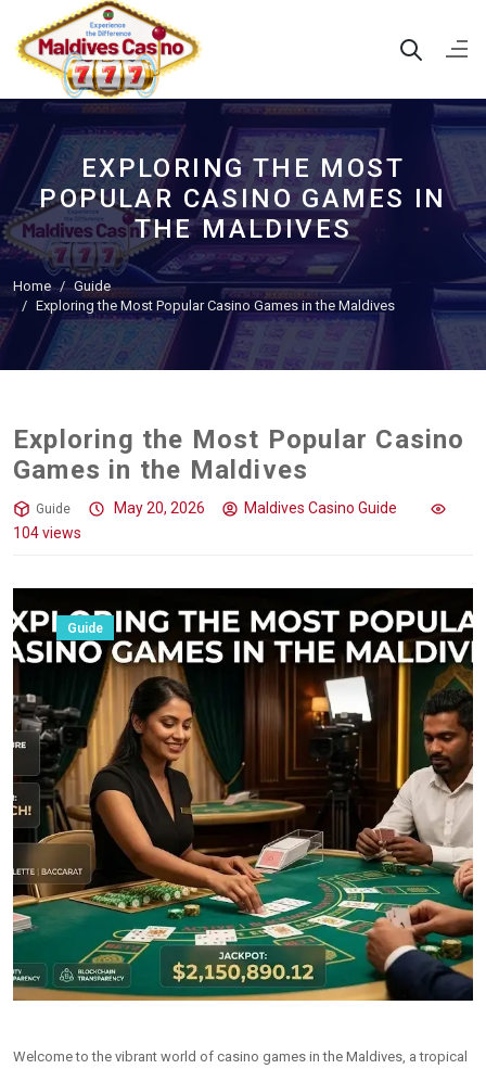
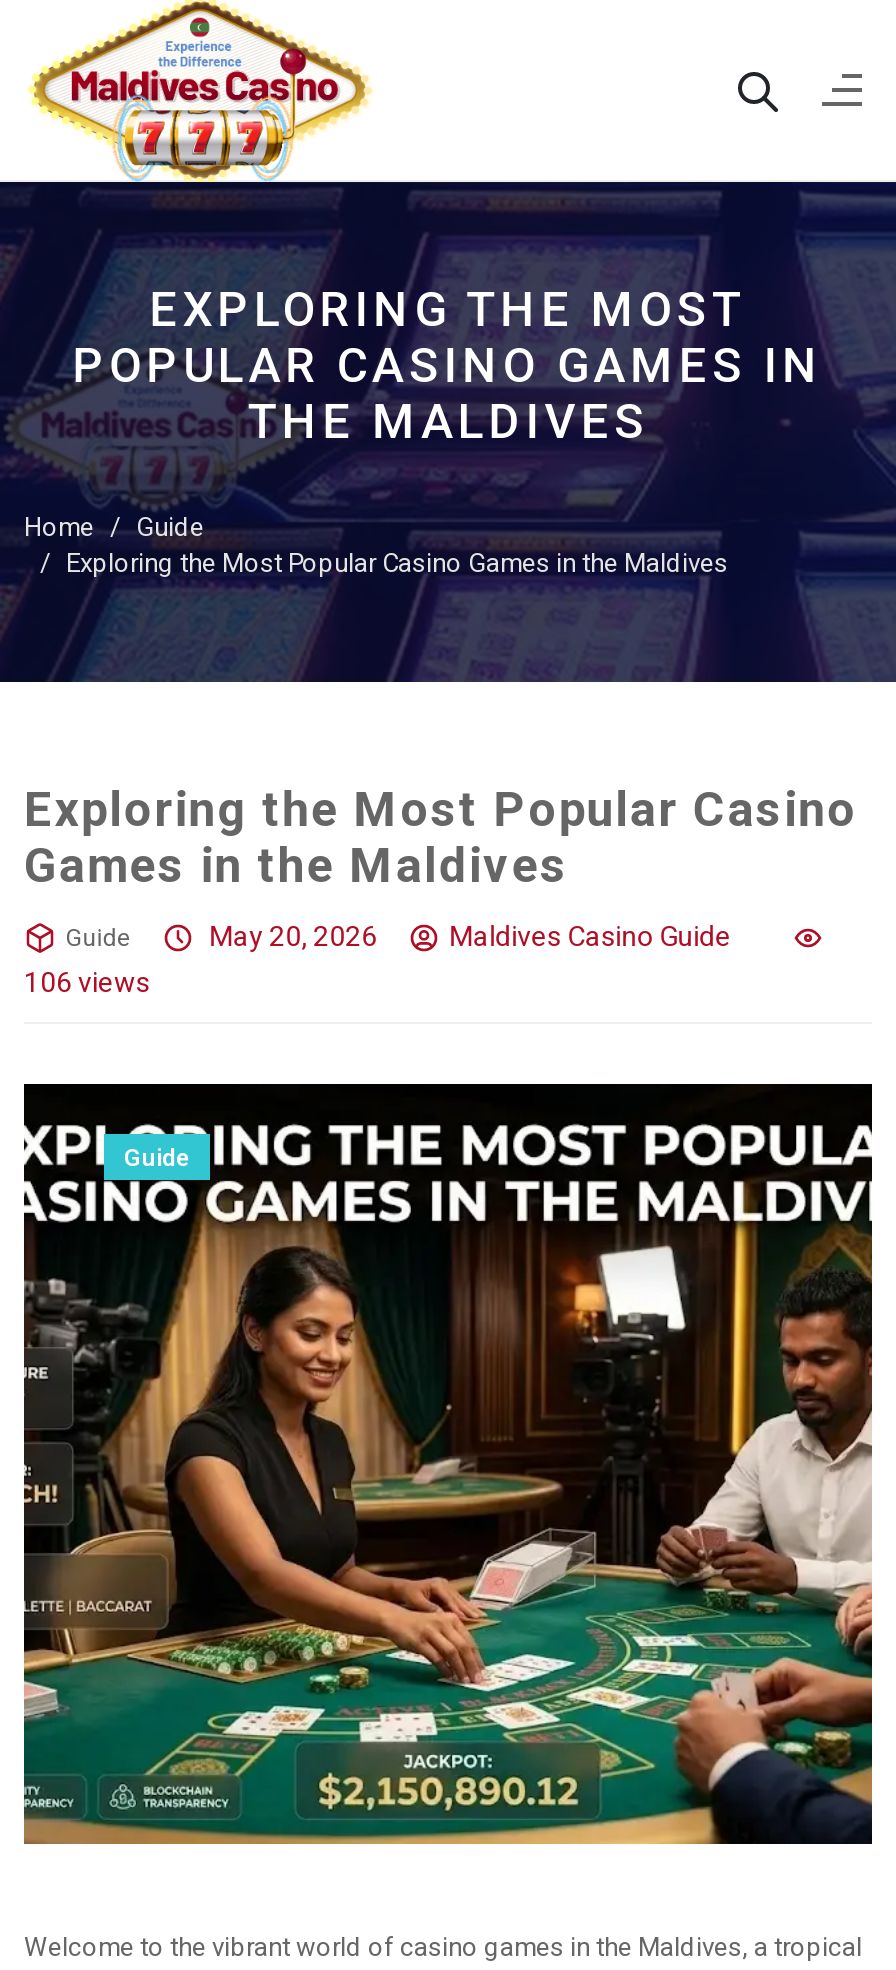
- 104 views
+ 106 views
